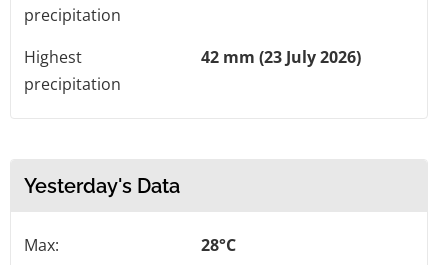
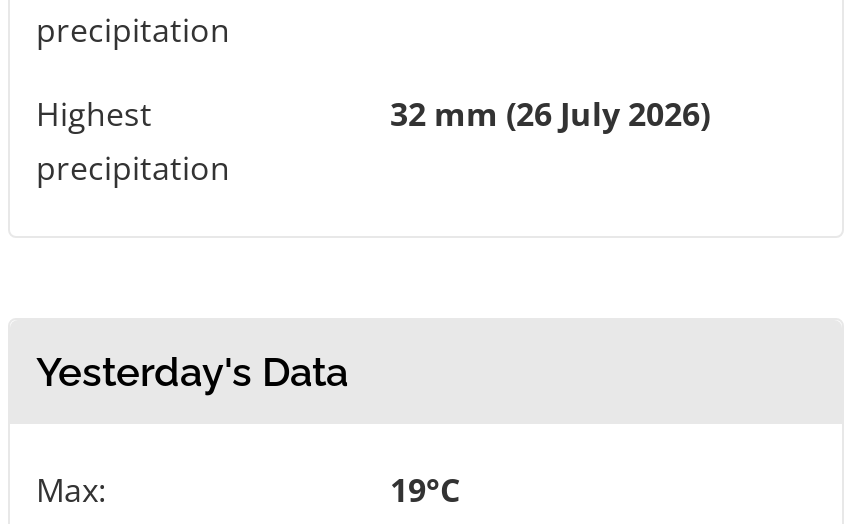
- 42 mm (23 July 2026)
+ 32 mm (26 July 2026)

- 28°C
+ 19°C
